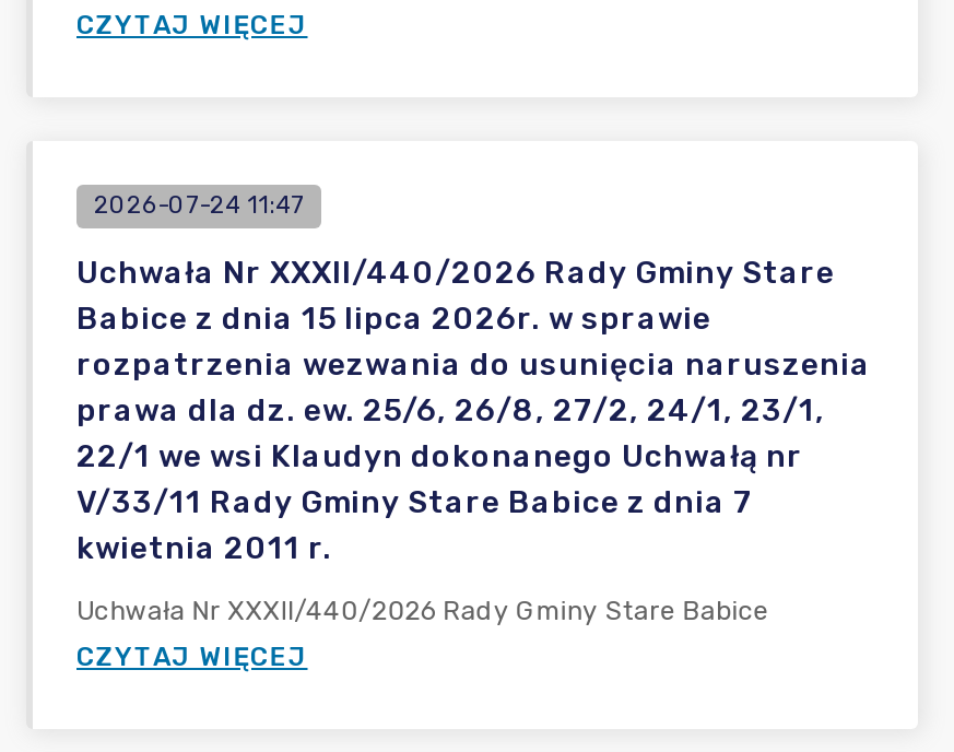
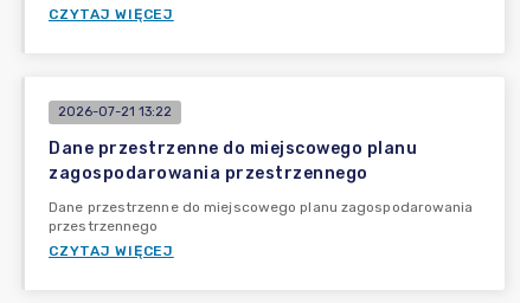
- 2026-07-24 11:47
+ 2026-07-21 13:22

- Uchwała Nr XXXII/440/2026 Rady Gminy Stare
- Babice z dnia 15 lipca 2026r. w sprawie
- rozpatrzenia wezwania do usunięcia naruszenia
- prawa dla dz. ew. 25/6, 26/8, 27/2, 24/1, 23/1,
- 22/1 we wsi Klaudyn dokonanego Uchwałą nr
- V/33/11 Rady Gminy Stare Babice z dnia 7
- kwietnia 2011 r.
+ Dane przestrzenne do miejscowego planu
+ zagospodarowania przestrzennego

- Uchwała Nr XXXII/440/2026 Rady Gminy Stare Babice
+ Dane przestrzenne do miejscowego planu zagospodarowania
+ przestrzennego
